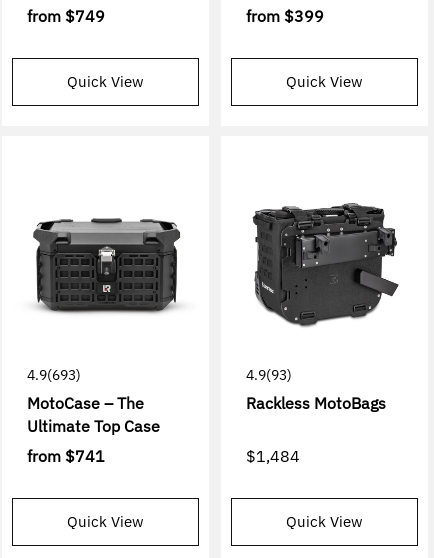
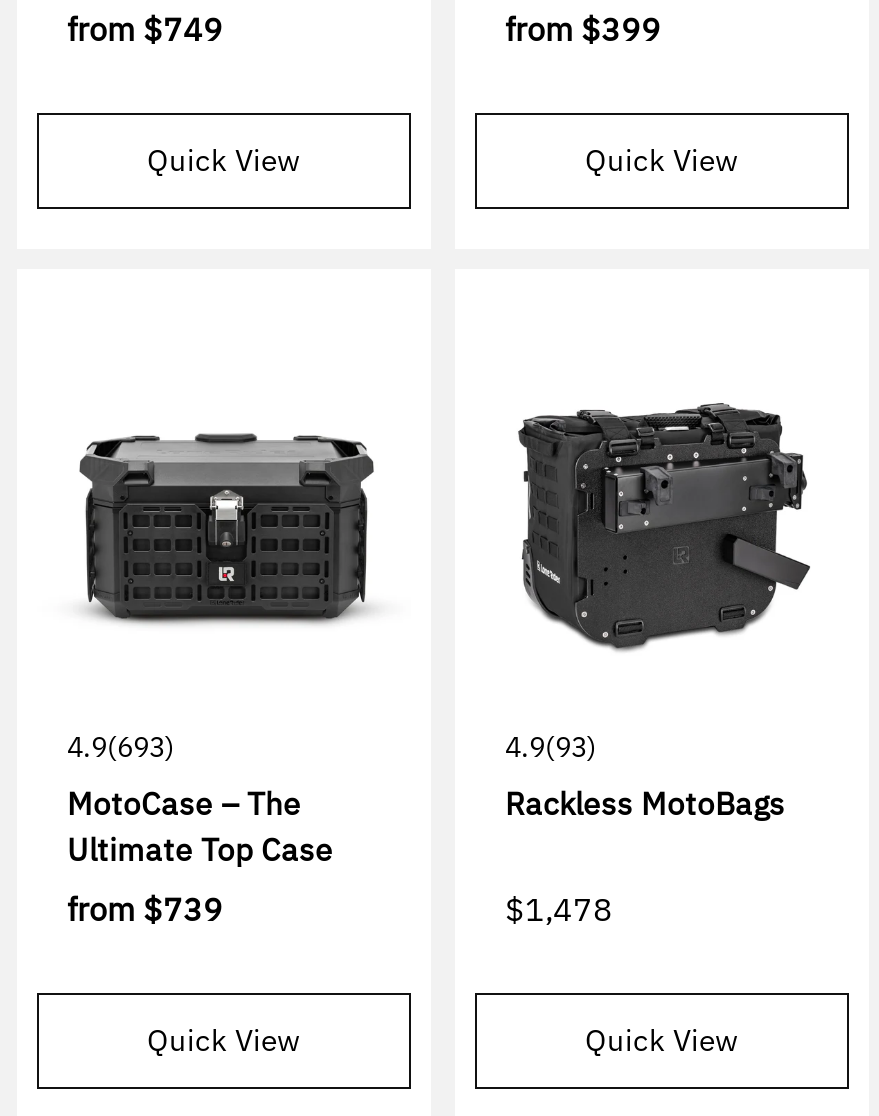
- from $741
+ from $739

- $1,484
+ $1,478
